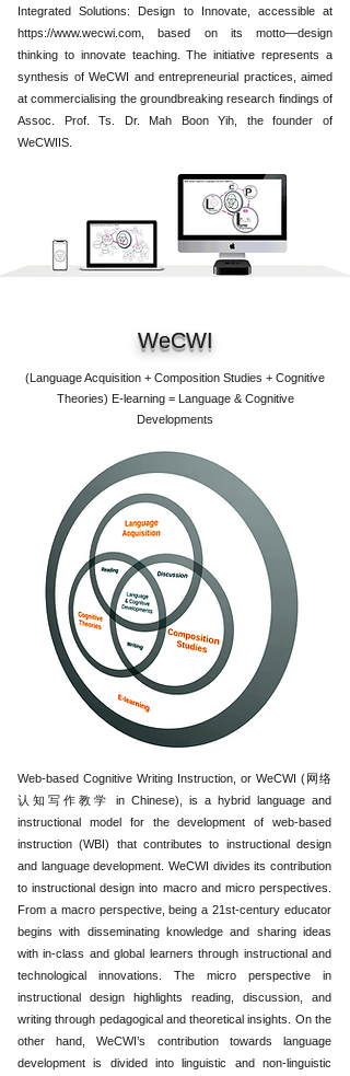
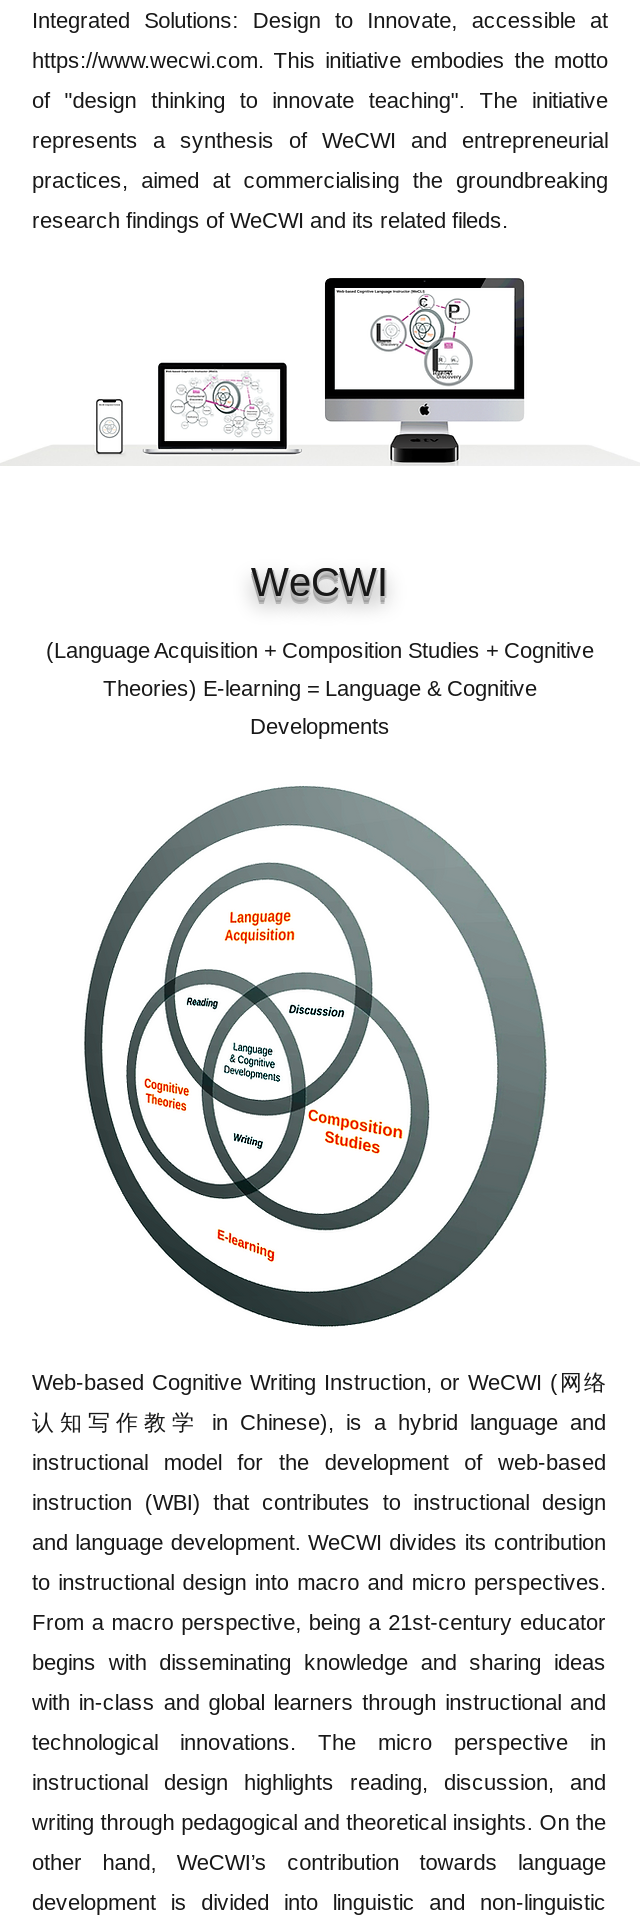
- https://www.wecwi.com, based on its motto—design
- thinking to innovate teaching. The initiative represents a
- synthesis of WeCWI and entrepreneurial practices, aimed
- at commercialising the groundbreaking research findings of
- Assoc. Prof. Ts. Dr. Mah Boon Yih, the founder of
- WeCWIIS.
+ https://www.wecwi.com. This initiative embodies the motto
+ of "design thinking to innovate teaching". The initiative
+ represents a synthesis of WeCWI and entrepreneurial
+ practices, aimed at commercialising the groundbreaking
+ research findings of WeCWI and its related fileds.
